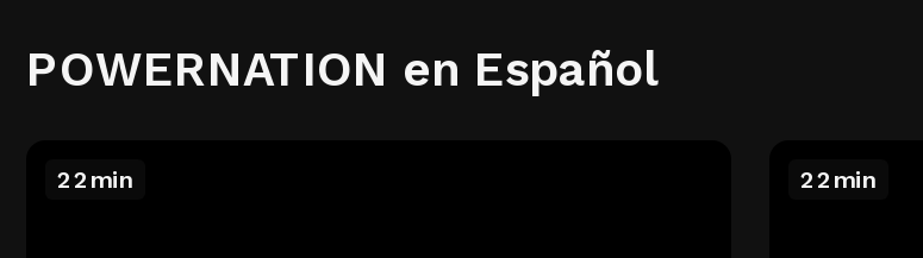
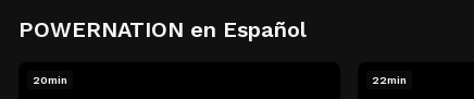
- 22min
+ 20min
